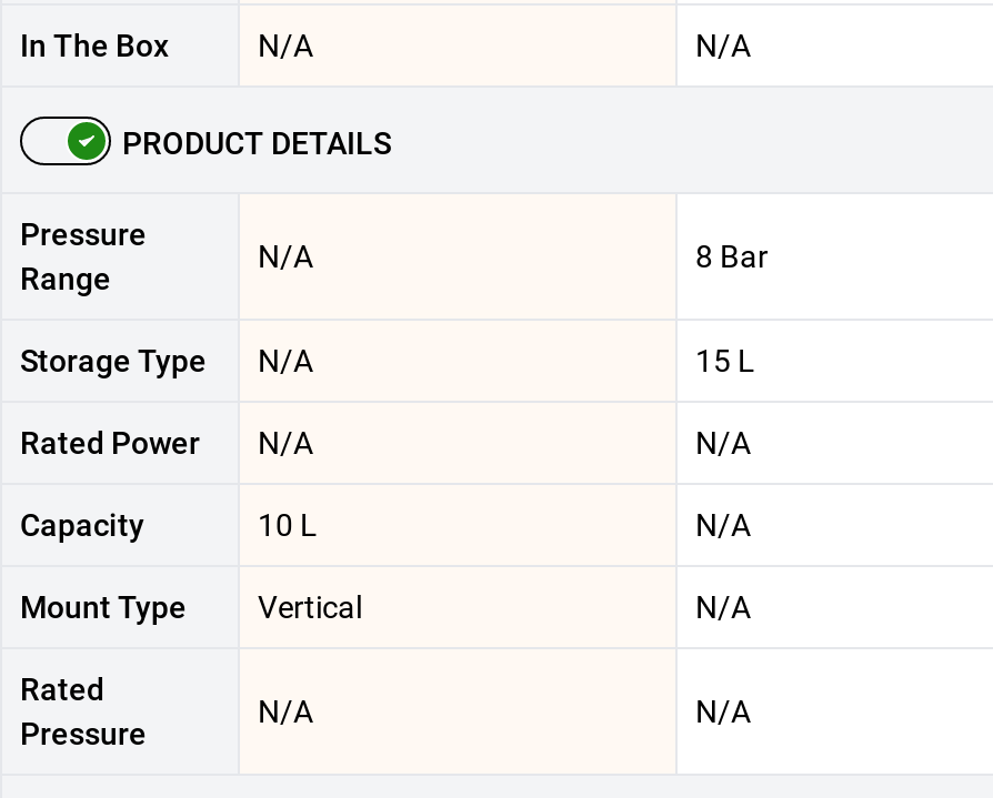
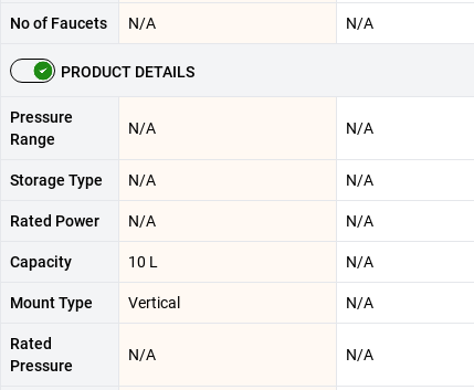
- In The Box
+ No of Faucets

- 8 Bar
+ N/A

- 15 L
+ N/A
